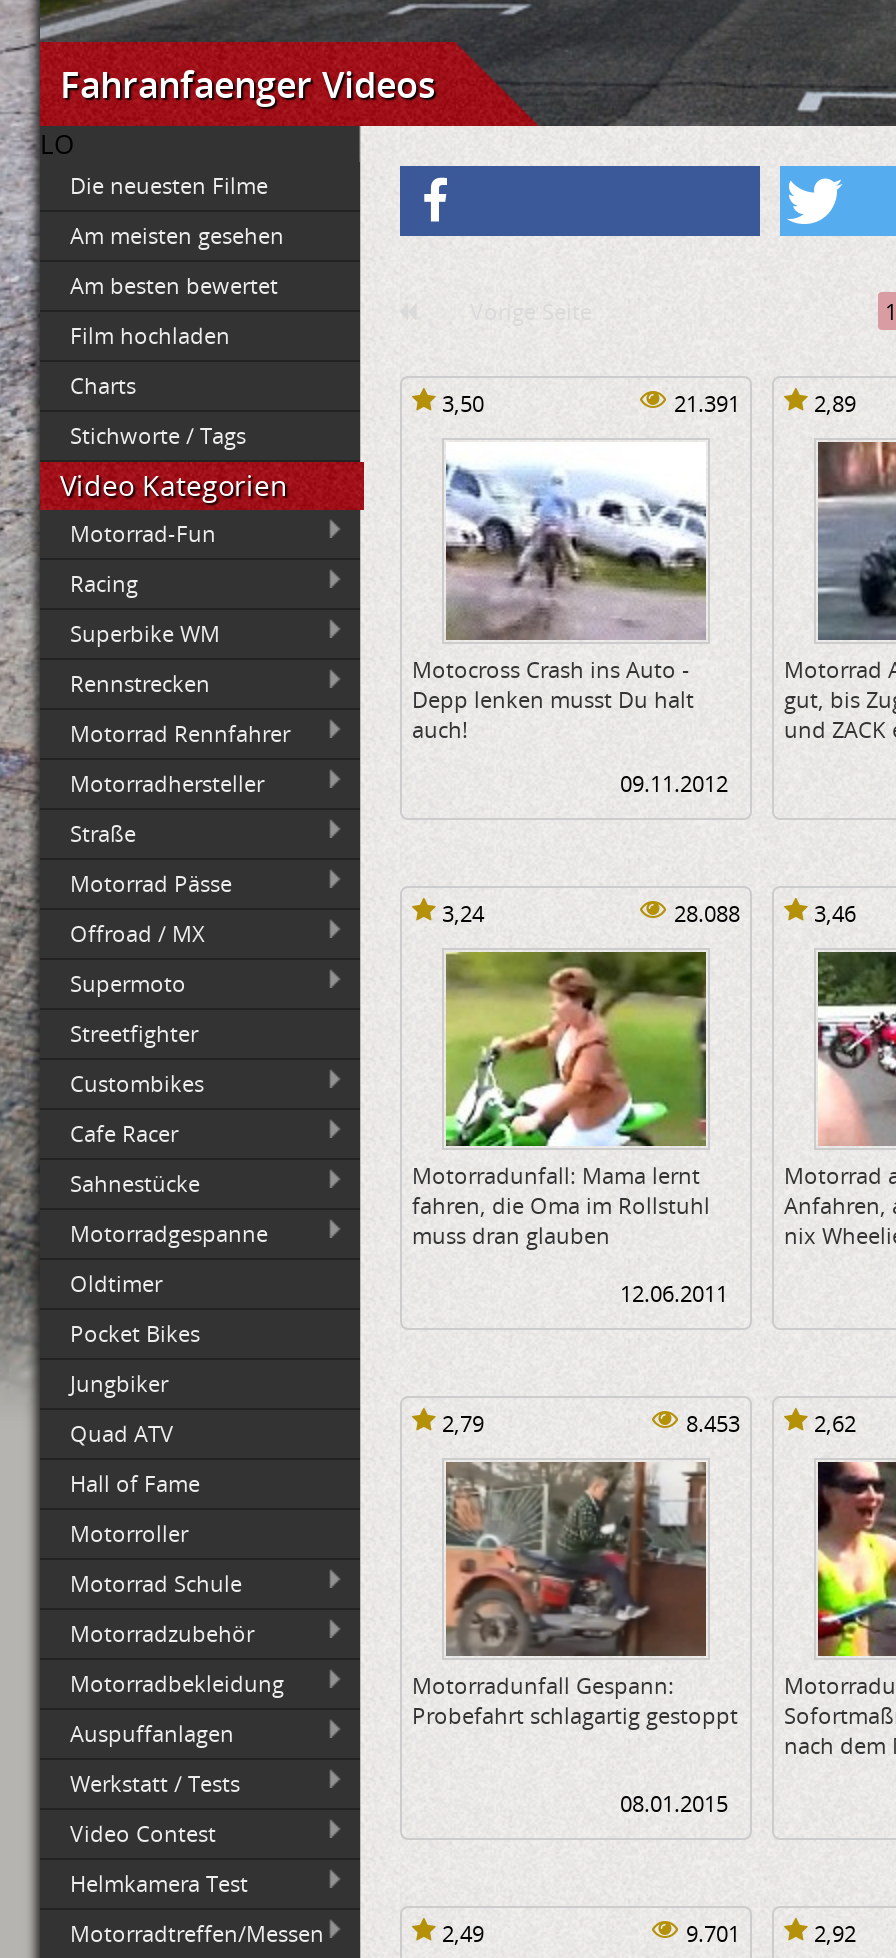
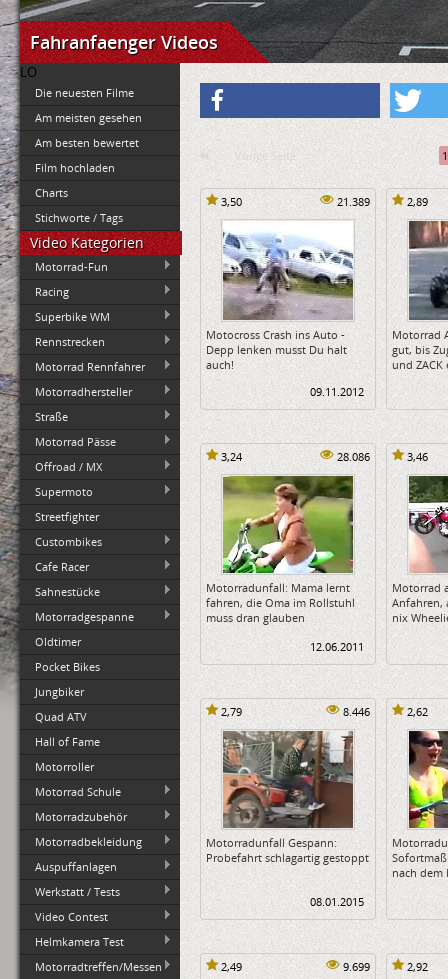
- 21.391
+ 21.389

- 28.088
+ 28.086

- 8.453
+ 8.446

- 9.701
+ 9.699
